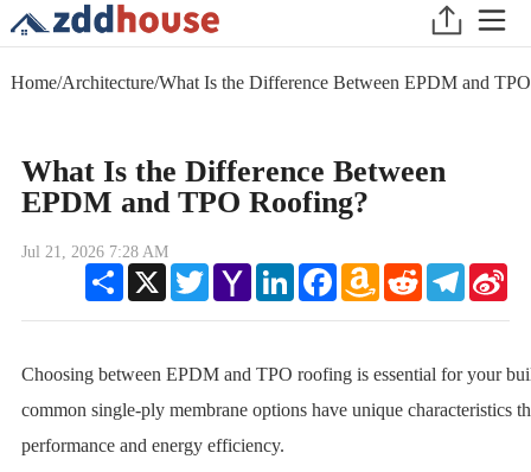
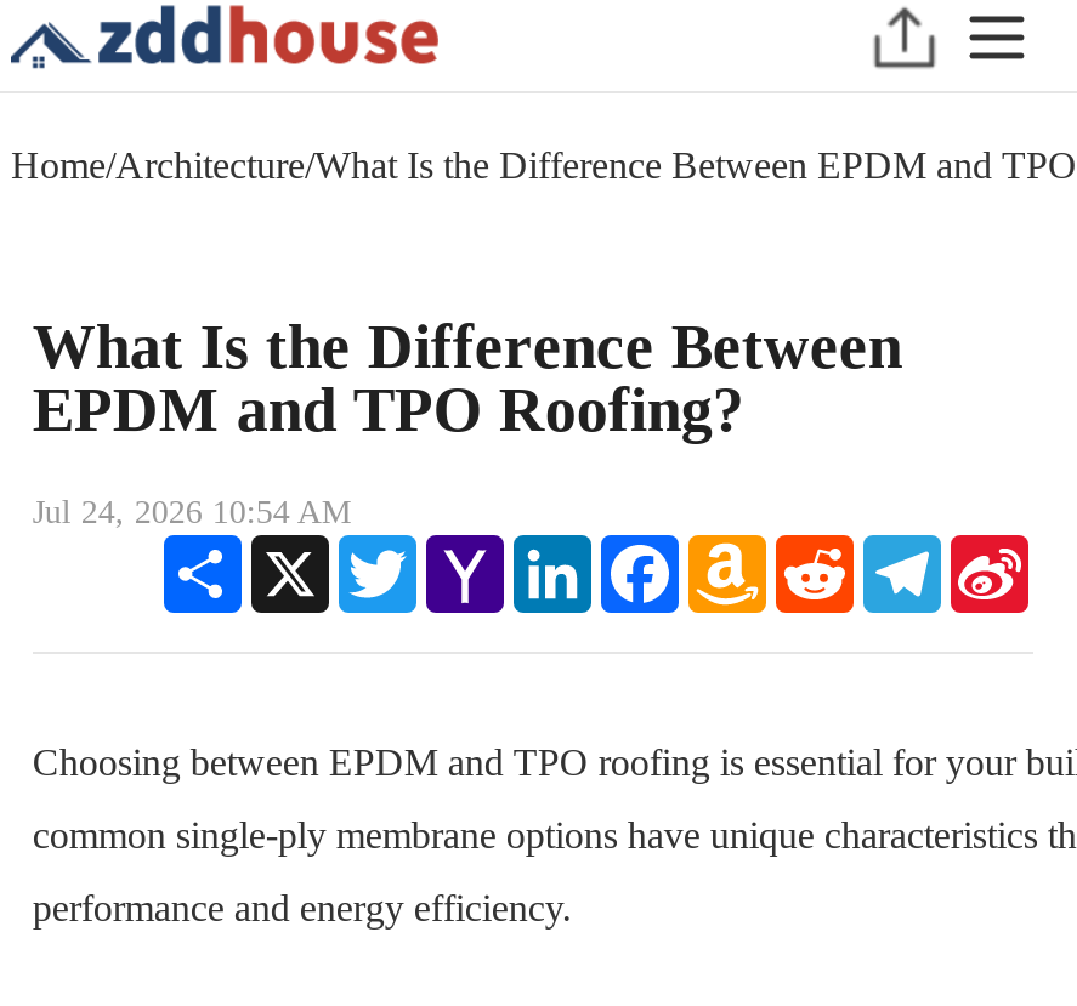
- Jul 21, 2026 7:28 AM
+ Jul 24, 2026 10:54 AM
